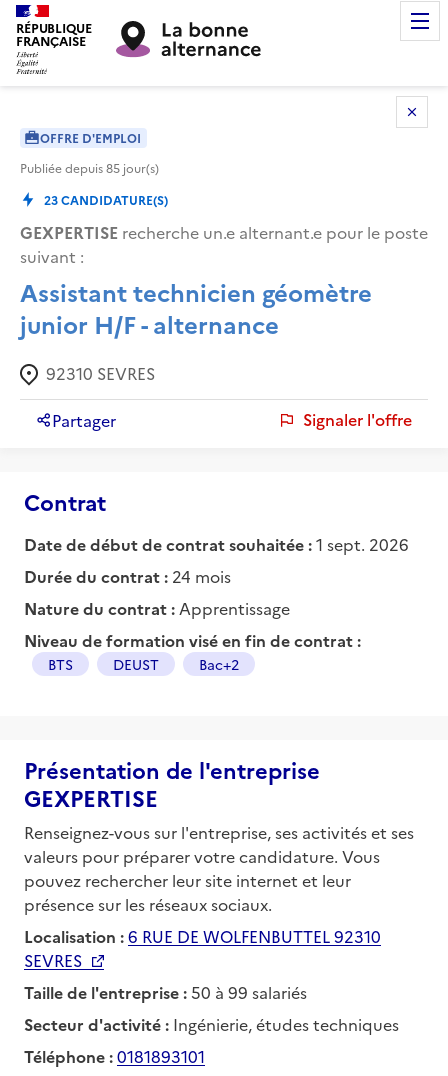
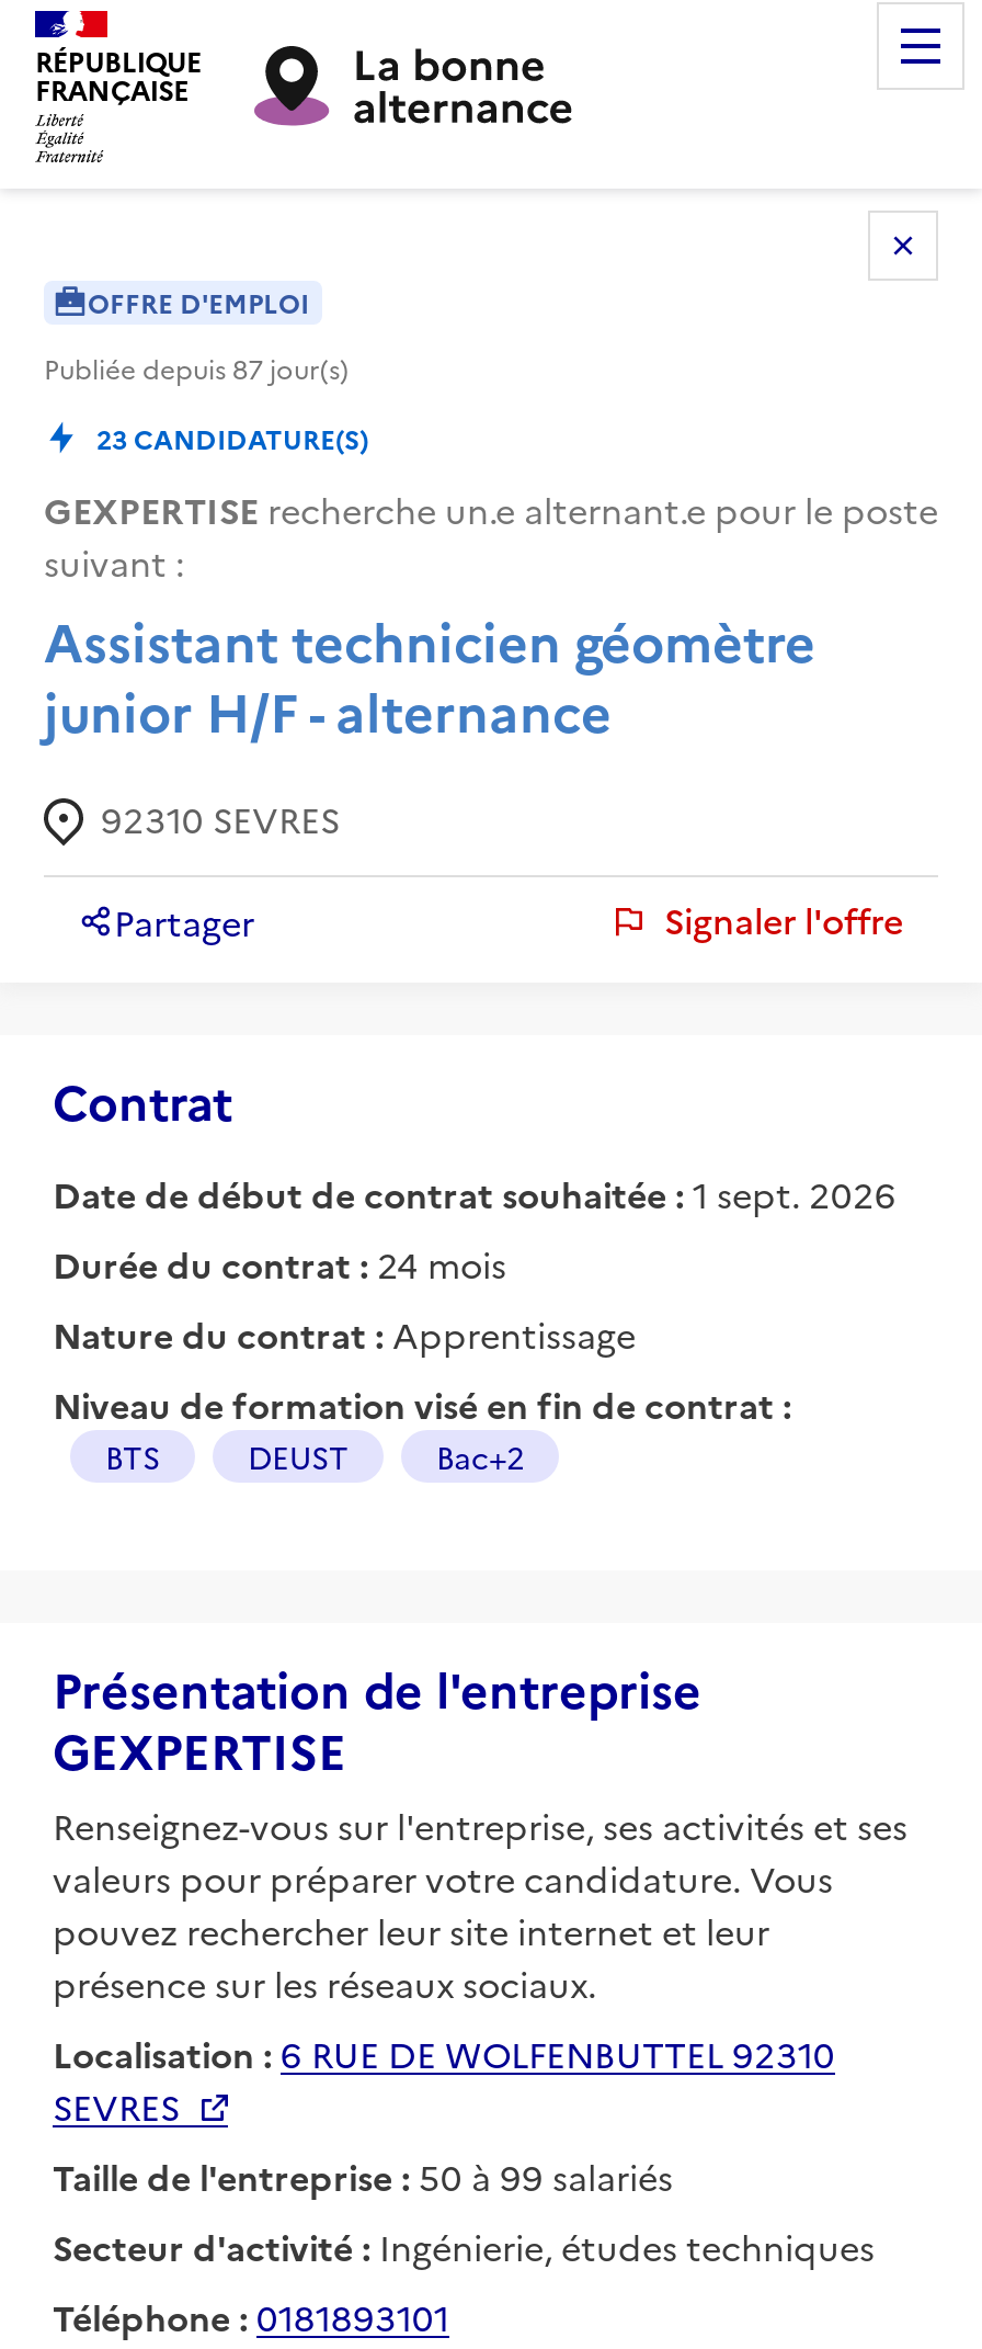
- Publiée depuis 85 jour(s)
+ Publiée depuis 87 jour(s)
